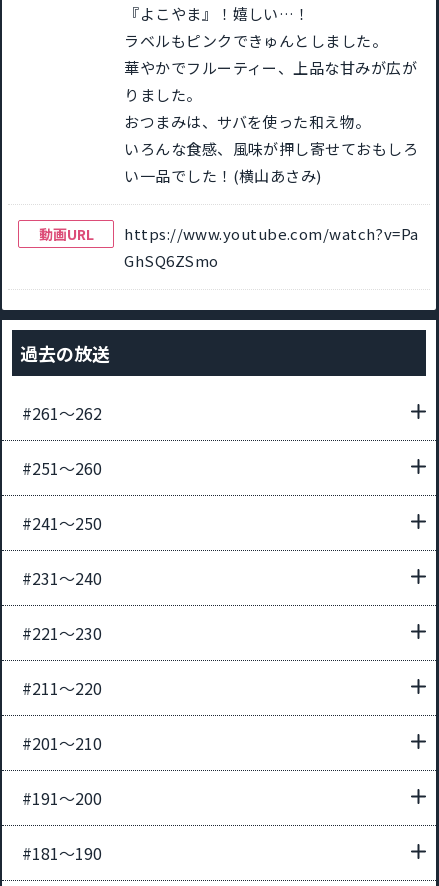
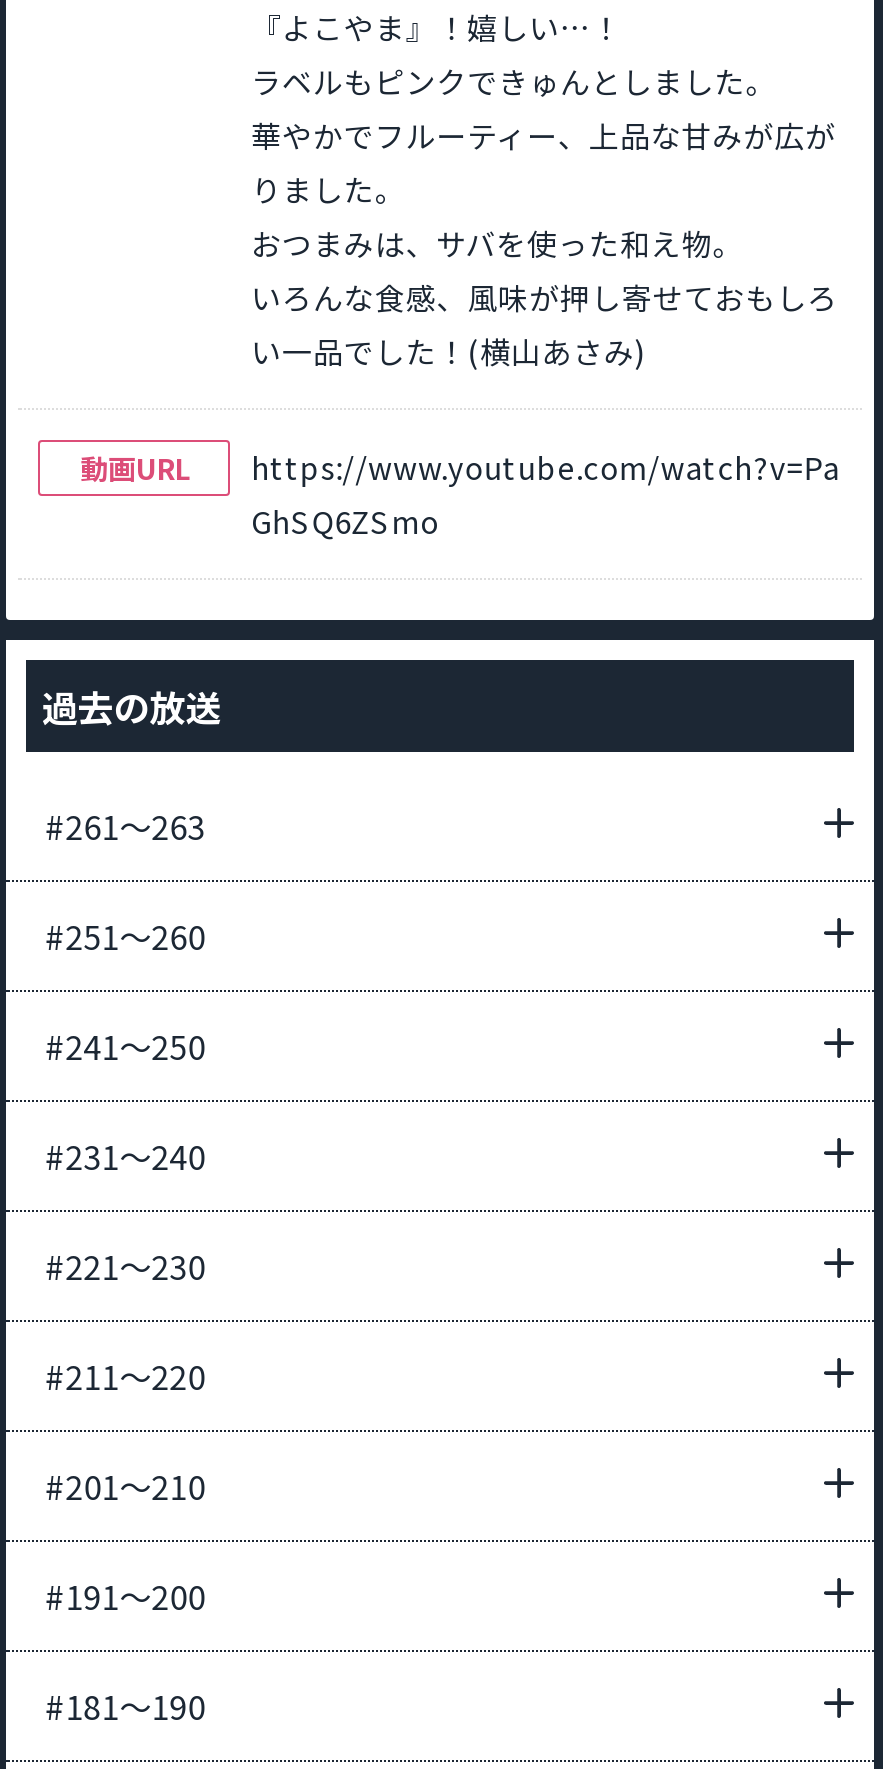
- #261〜262
+ #261〜263
